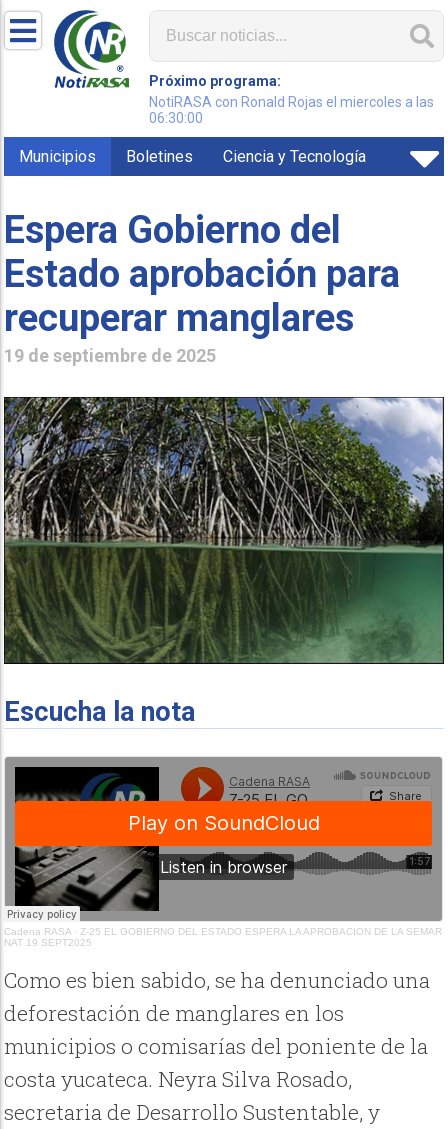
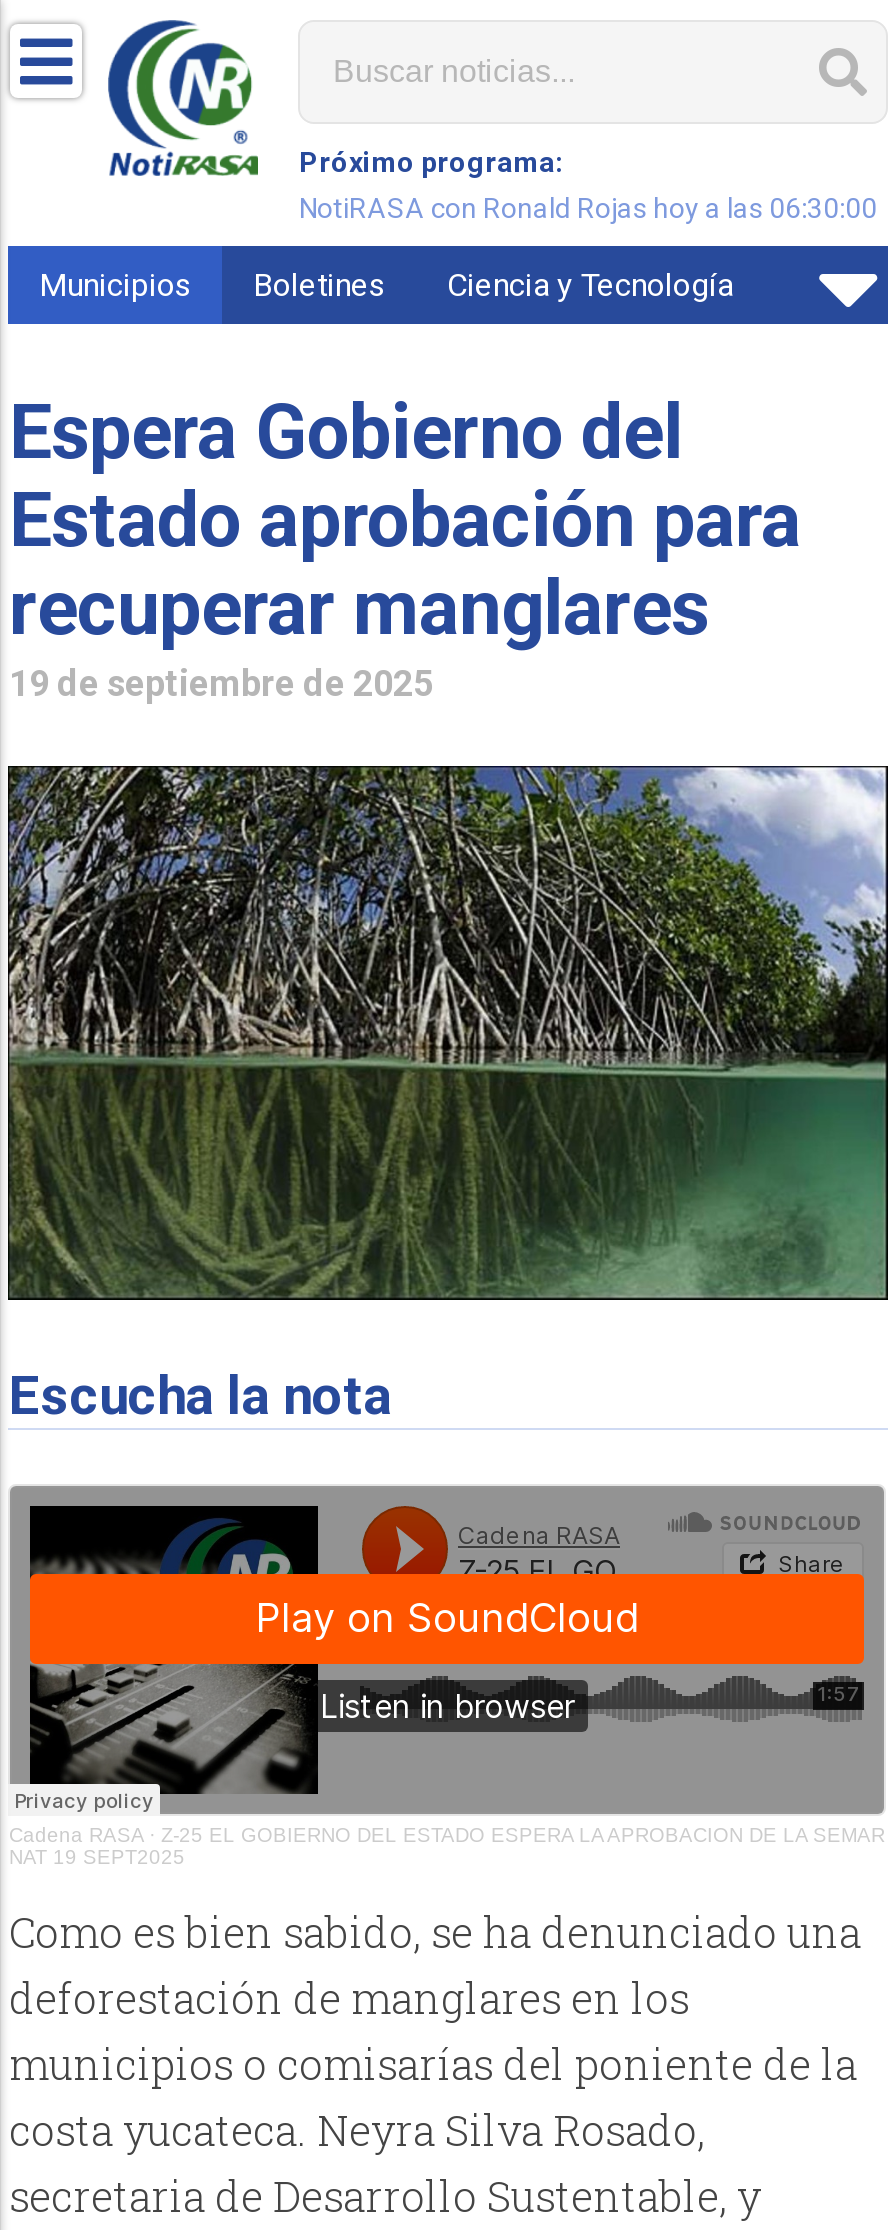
- NotiRASA con Ronald Rojas el miercoles a las
- 06:30:00
+ NotiRASA con Ronald Rojas hoy a las 06:30:00
